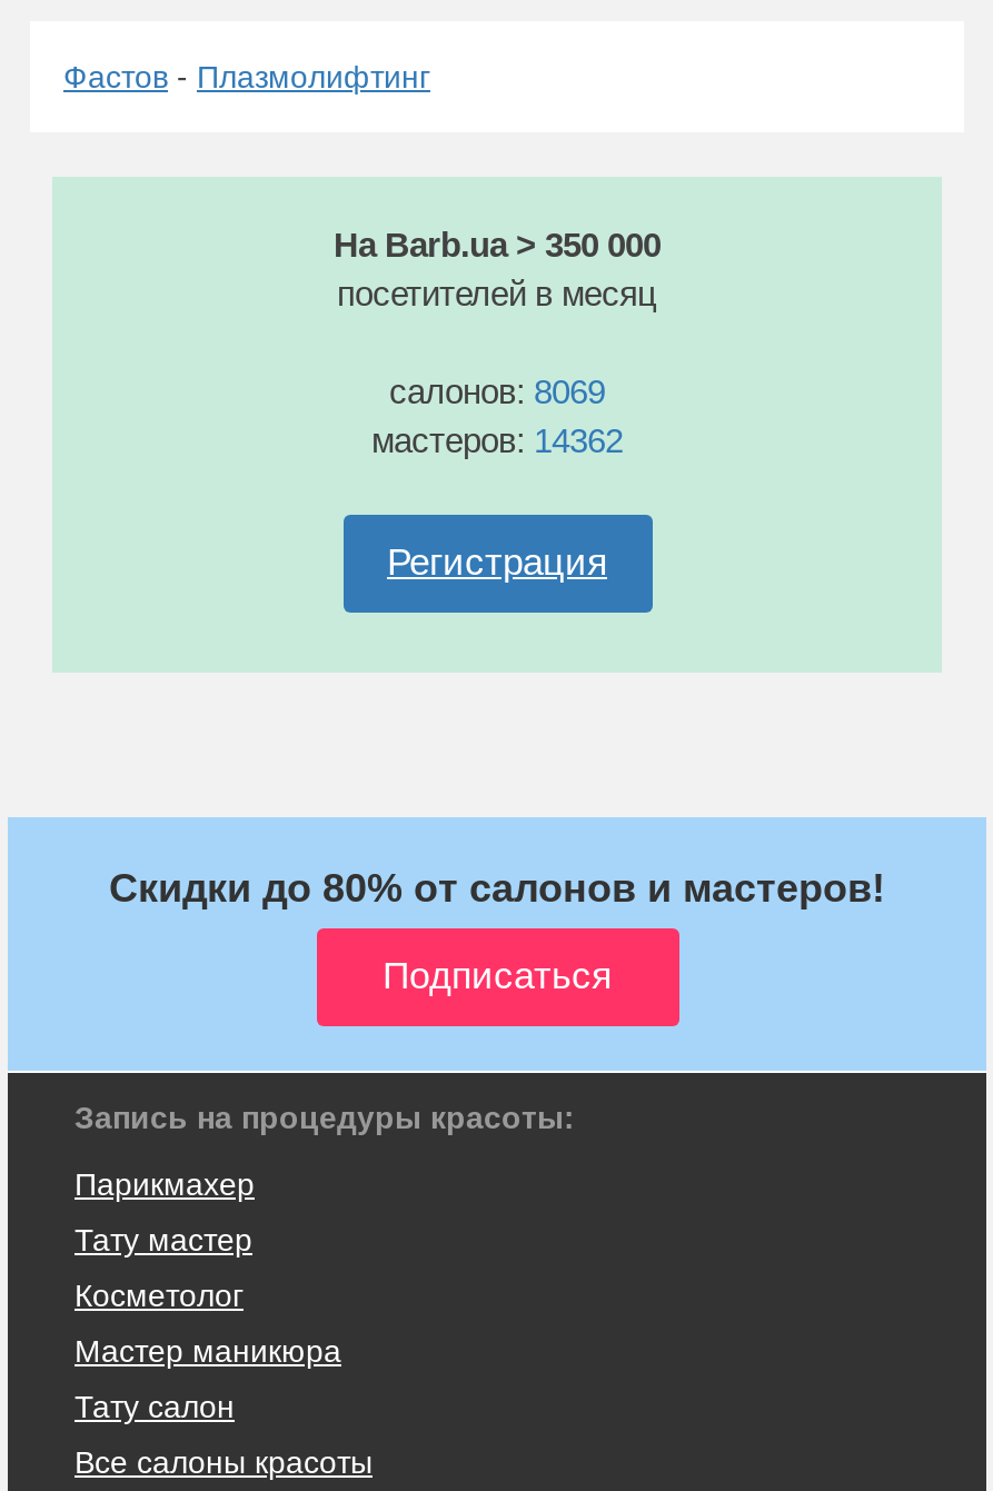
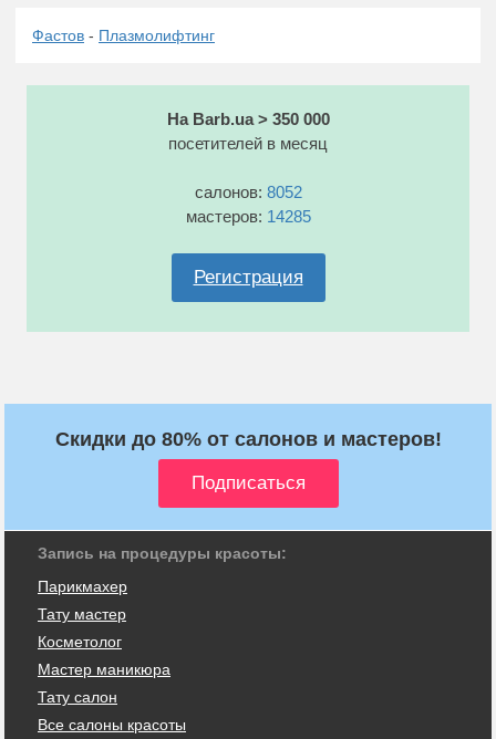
- салонов: 8069
+ салонов: 8052

- мастеров: 14362
+ мастеров: 14285
